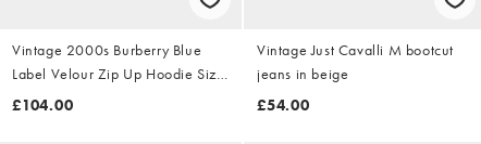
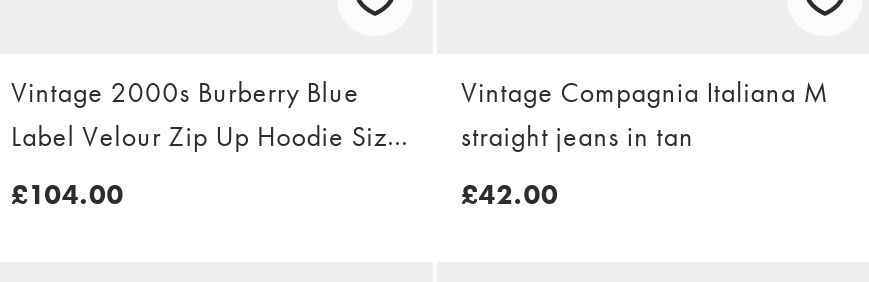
- Vintage Just Cavalli M bootcut
- jeans in beige
+ Vintage Compagnia Italiana M
+ straight jeans in tan

- £54.00
+ £42.00
